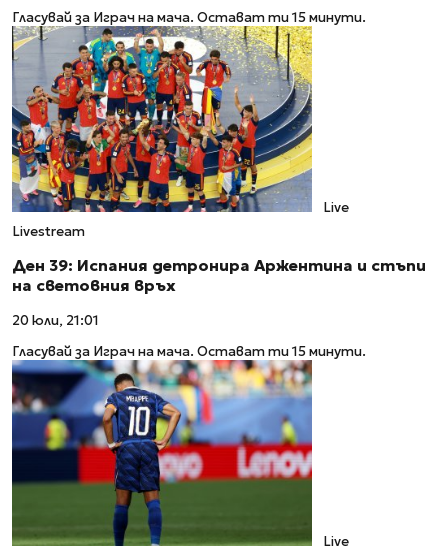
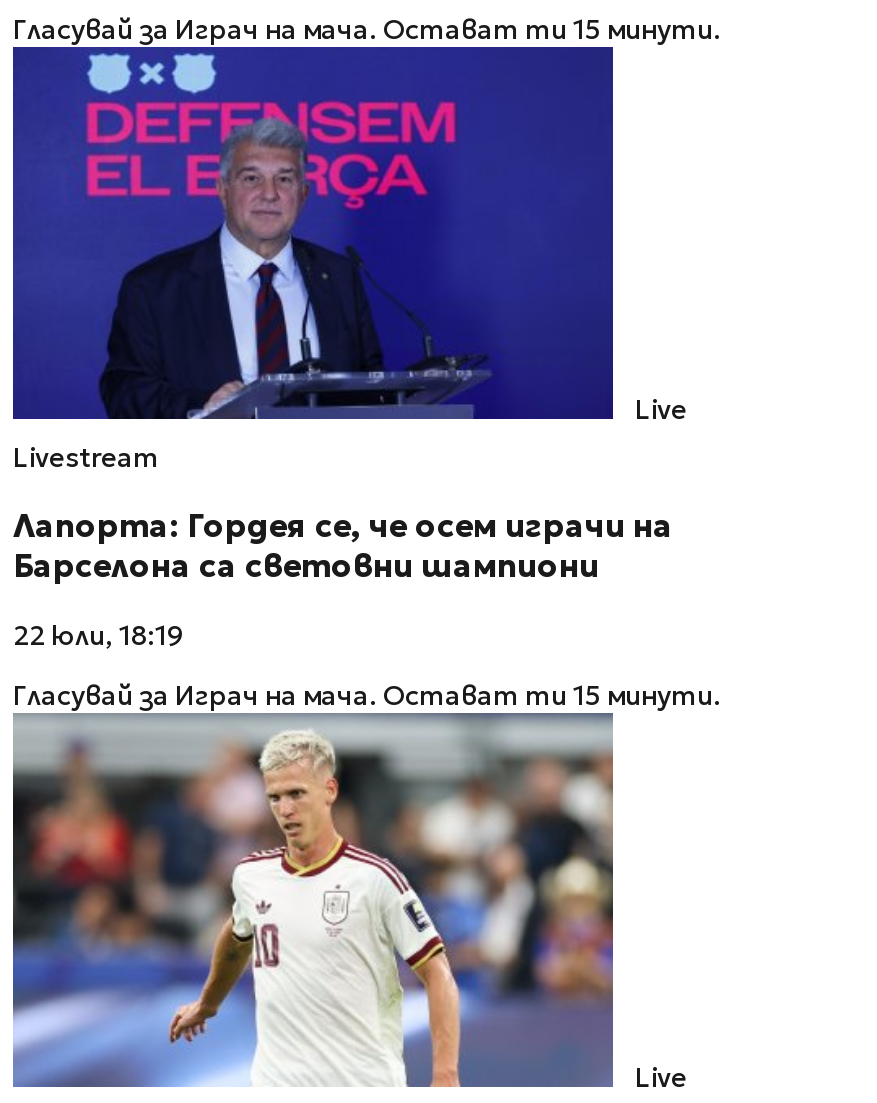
- [image]
+ [image]

- Ден 39: Испания детронира Аржентина и стъпи
- на световния връх
+ Лапорта: Гордея се, че осем играчи на
+ Барселона са световни шампиони

- 20 юли, 21:01
+ 22 юли, 18:19

- [image]
+ [image]
